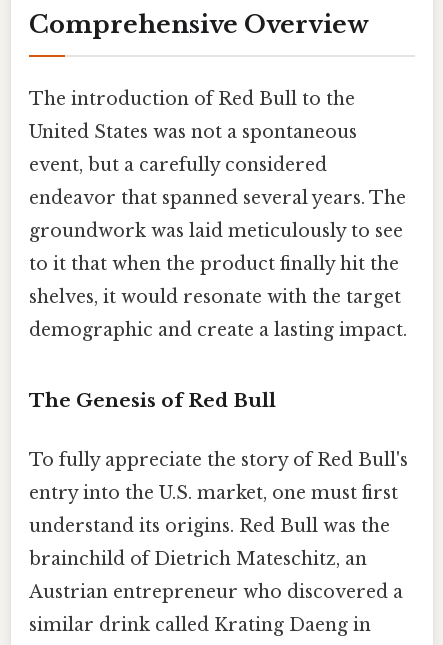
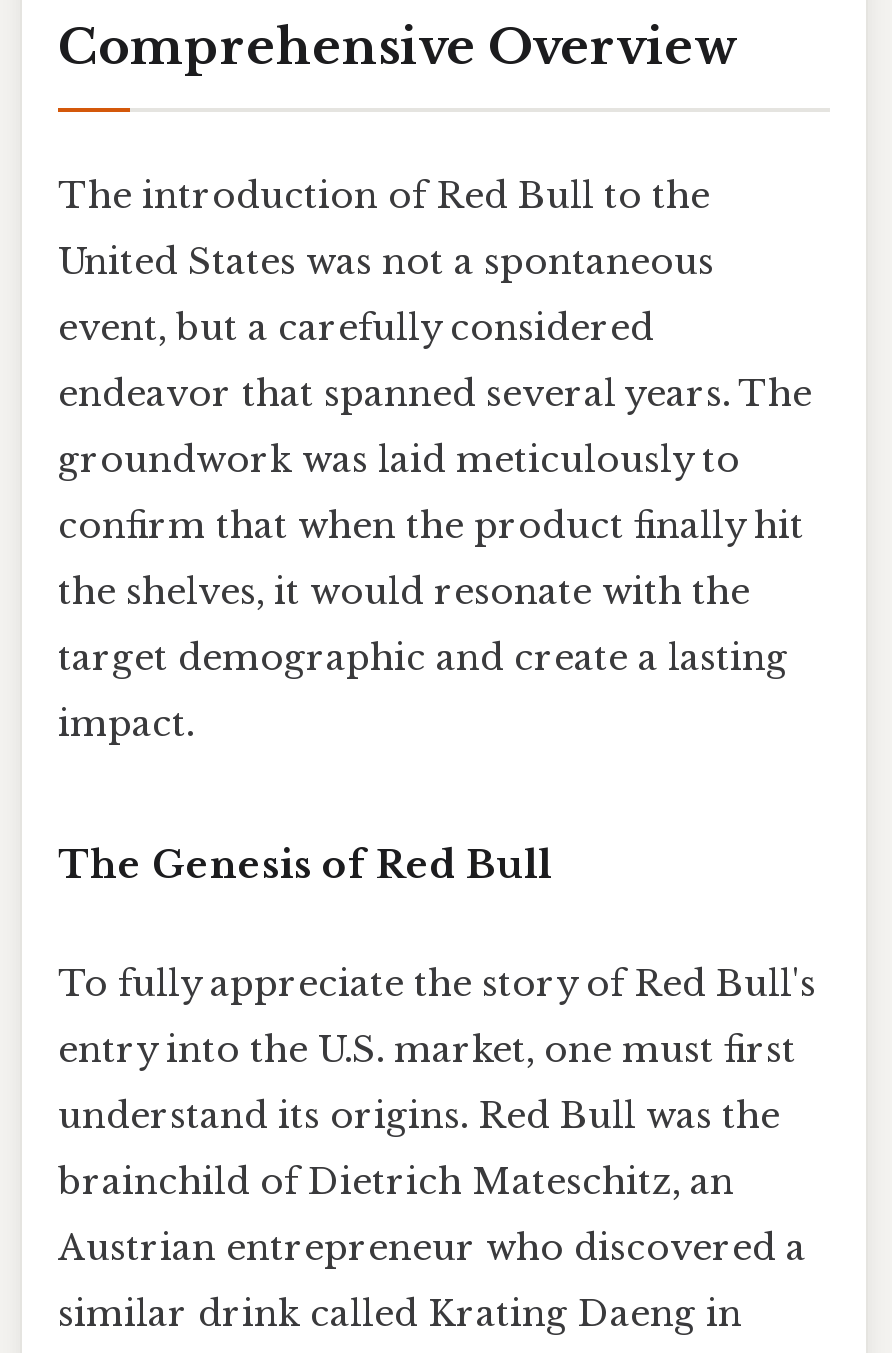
- groundwork was laid meticulously to see
- to it that when the product finally hit the
- shelves, it would resonate with the target
- demographic and create a lasting impact.
+ groundwork was laid meticulously to
+ confirm that when the product finally hit
+ the shelves, it would resonate with the
+ target demographic and create a lasting
+ impact.
